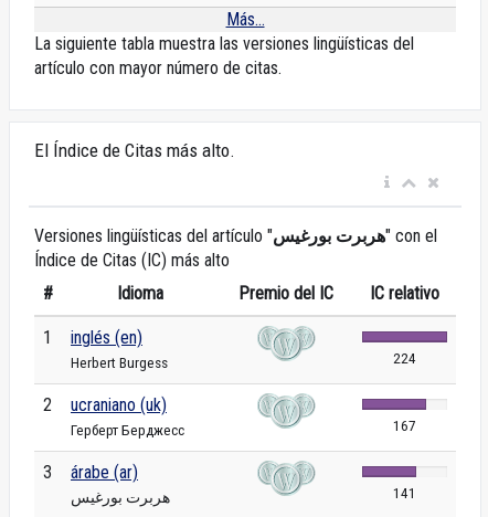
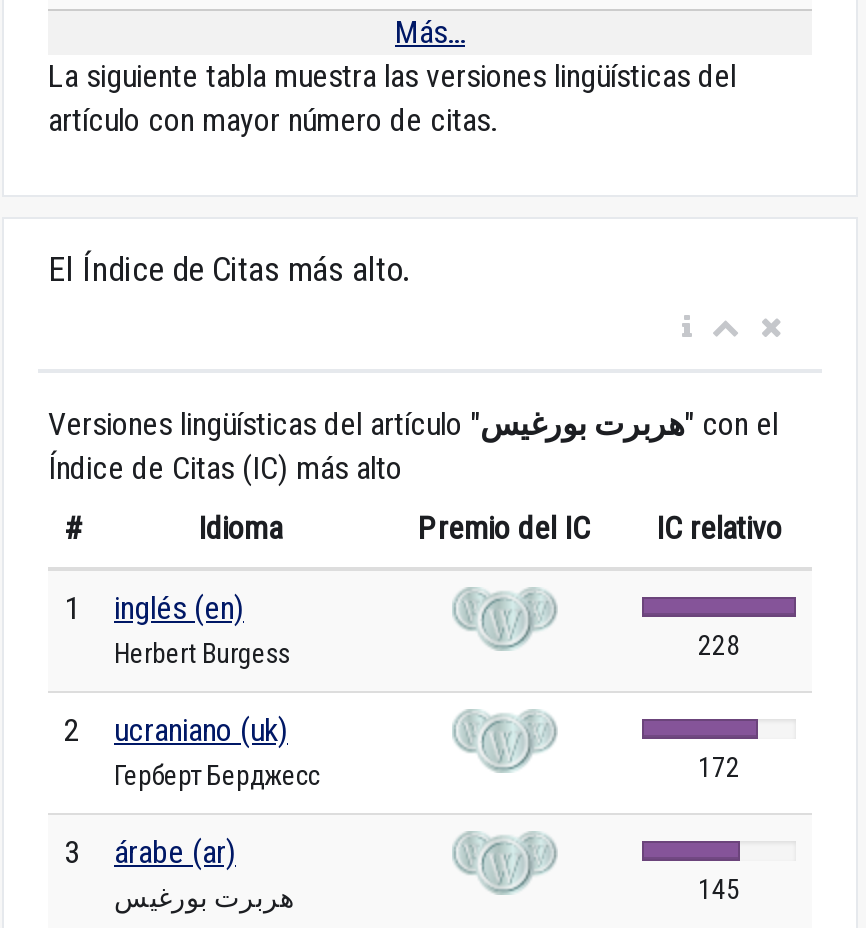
- 224
+ 228

- 167
+ 172

- 141
+ 145
